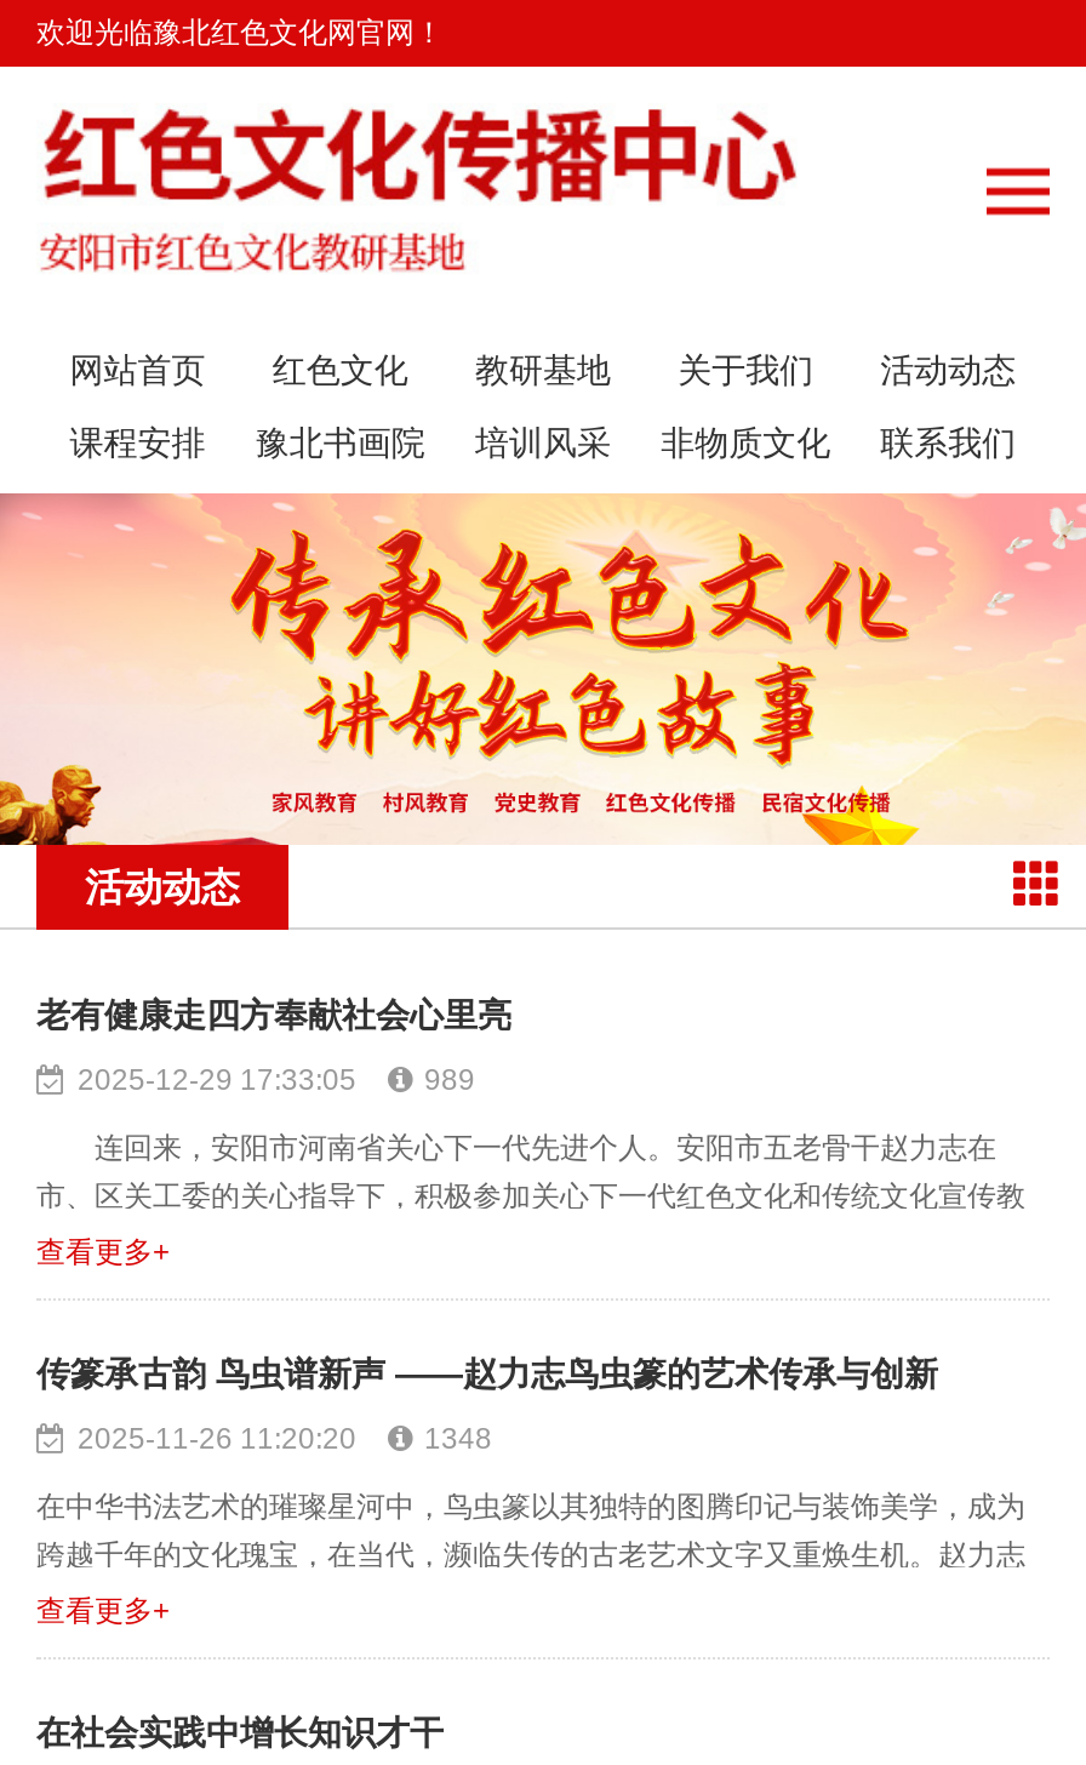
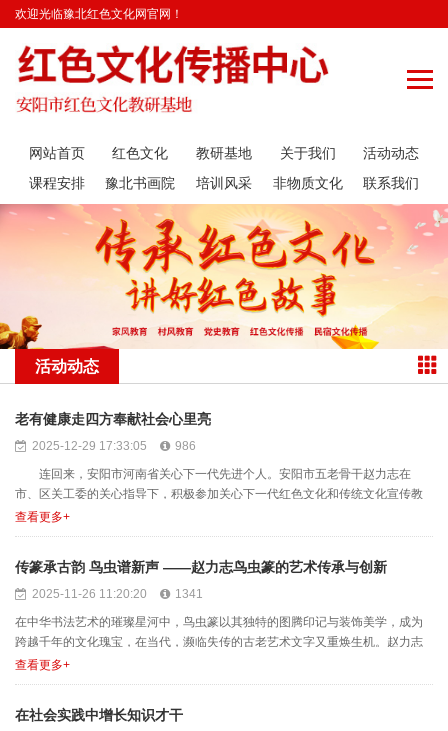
- 2025-12-29 17:33:05 989
+ 2025-12-29 17:33:05 986

- 2025-11-26 11:20:20 1348
+ 2025-11-26 11:20:20 1341
